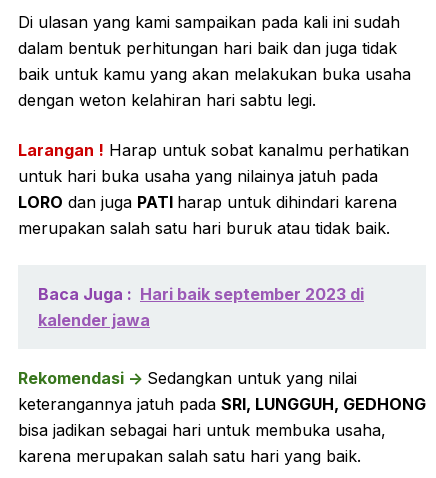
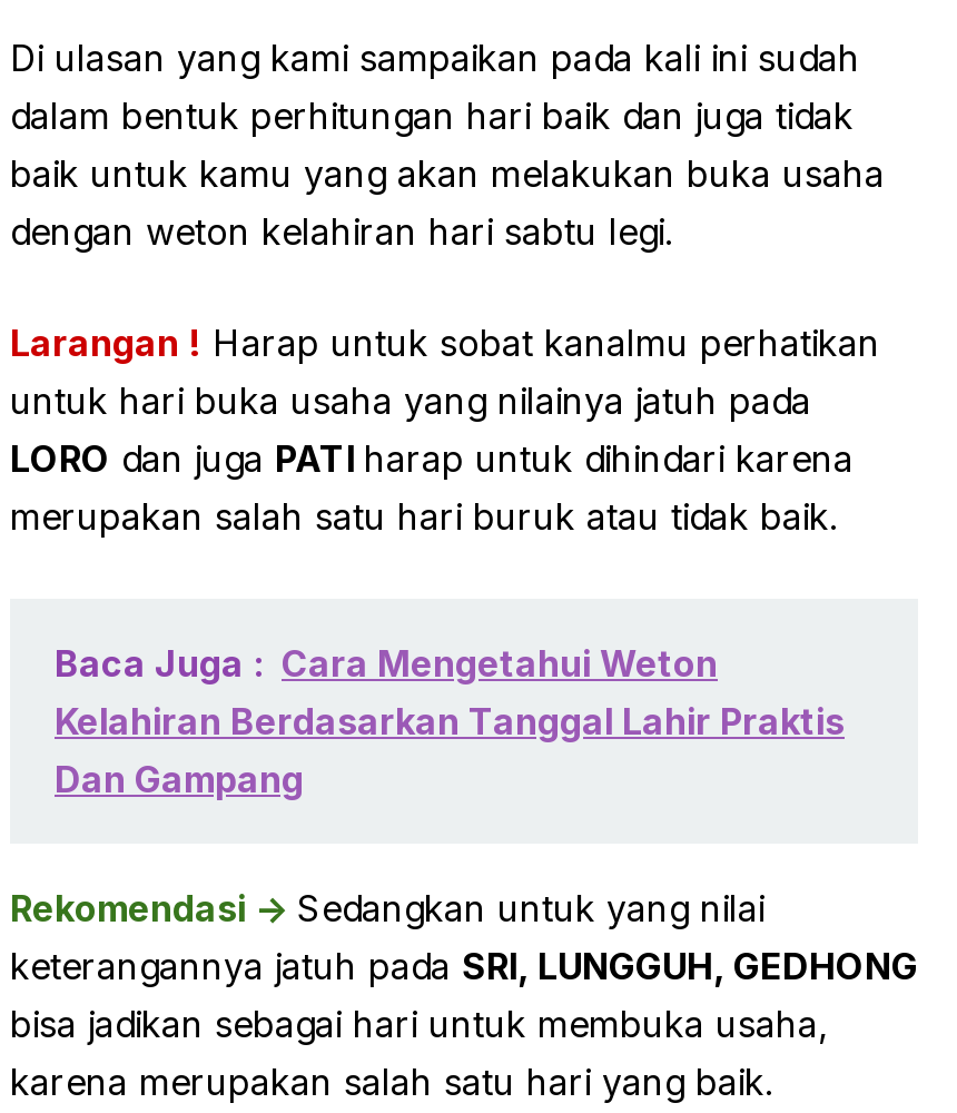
- Baca Juga : Hari baik september 2023 di
- kalender jawa
+ Baca Juga : Cara Mengetahui Weton
+ Kelahiran Berdasarkan Tanggal Lahir Praktis
+ Dan Gampang
